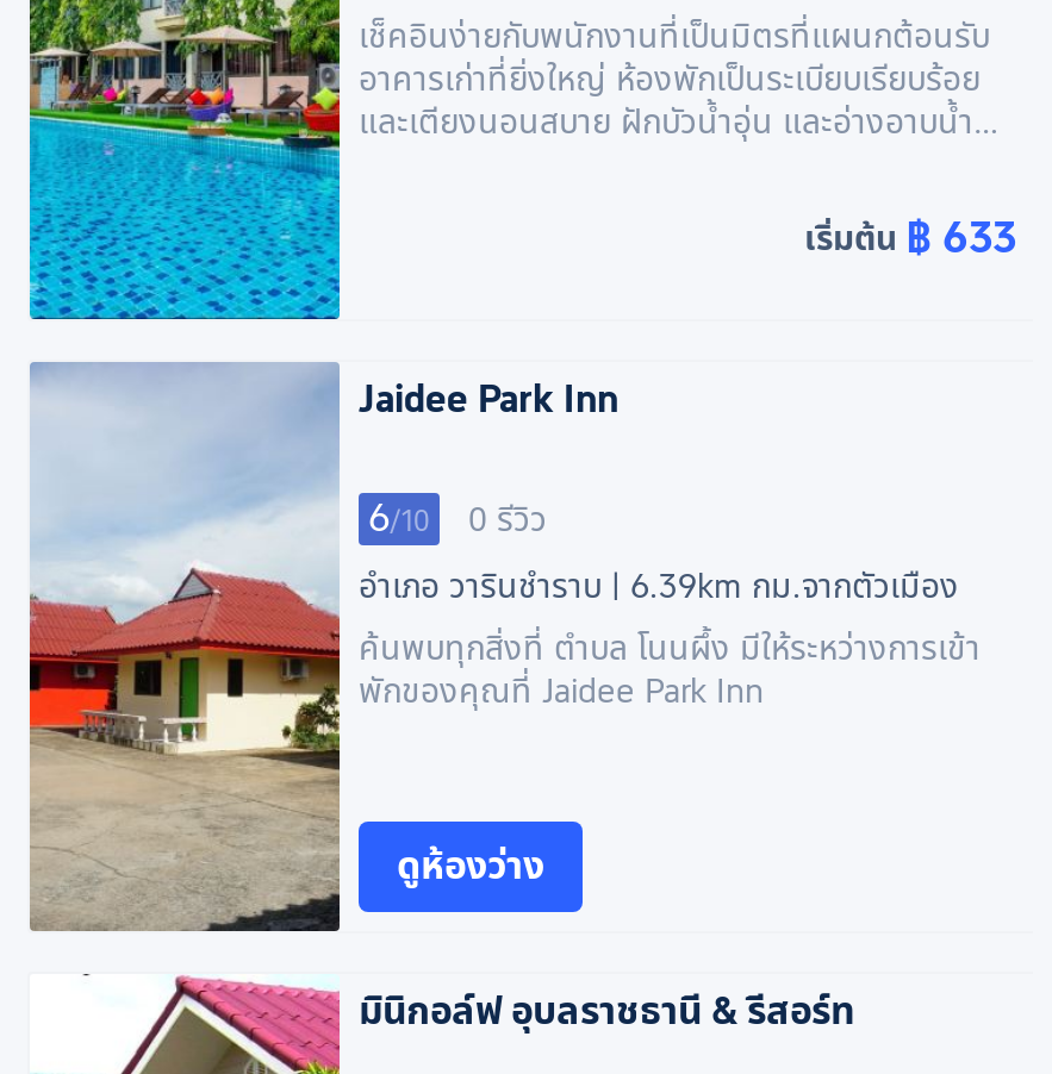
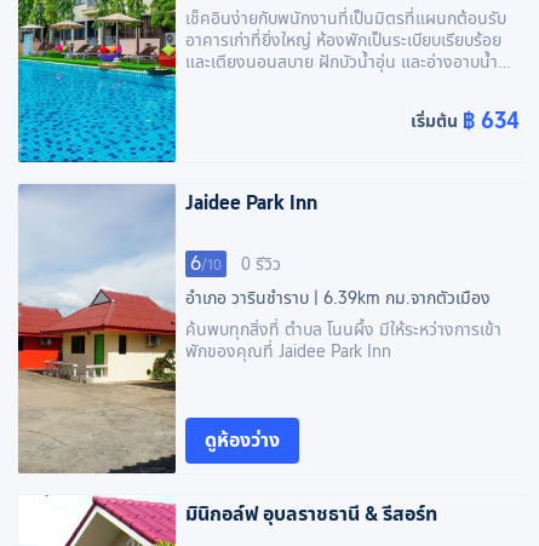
- เริ่มต้น ฿ 633
+ เริ่มต้น ฿ 634
